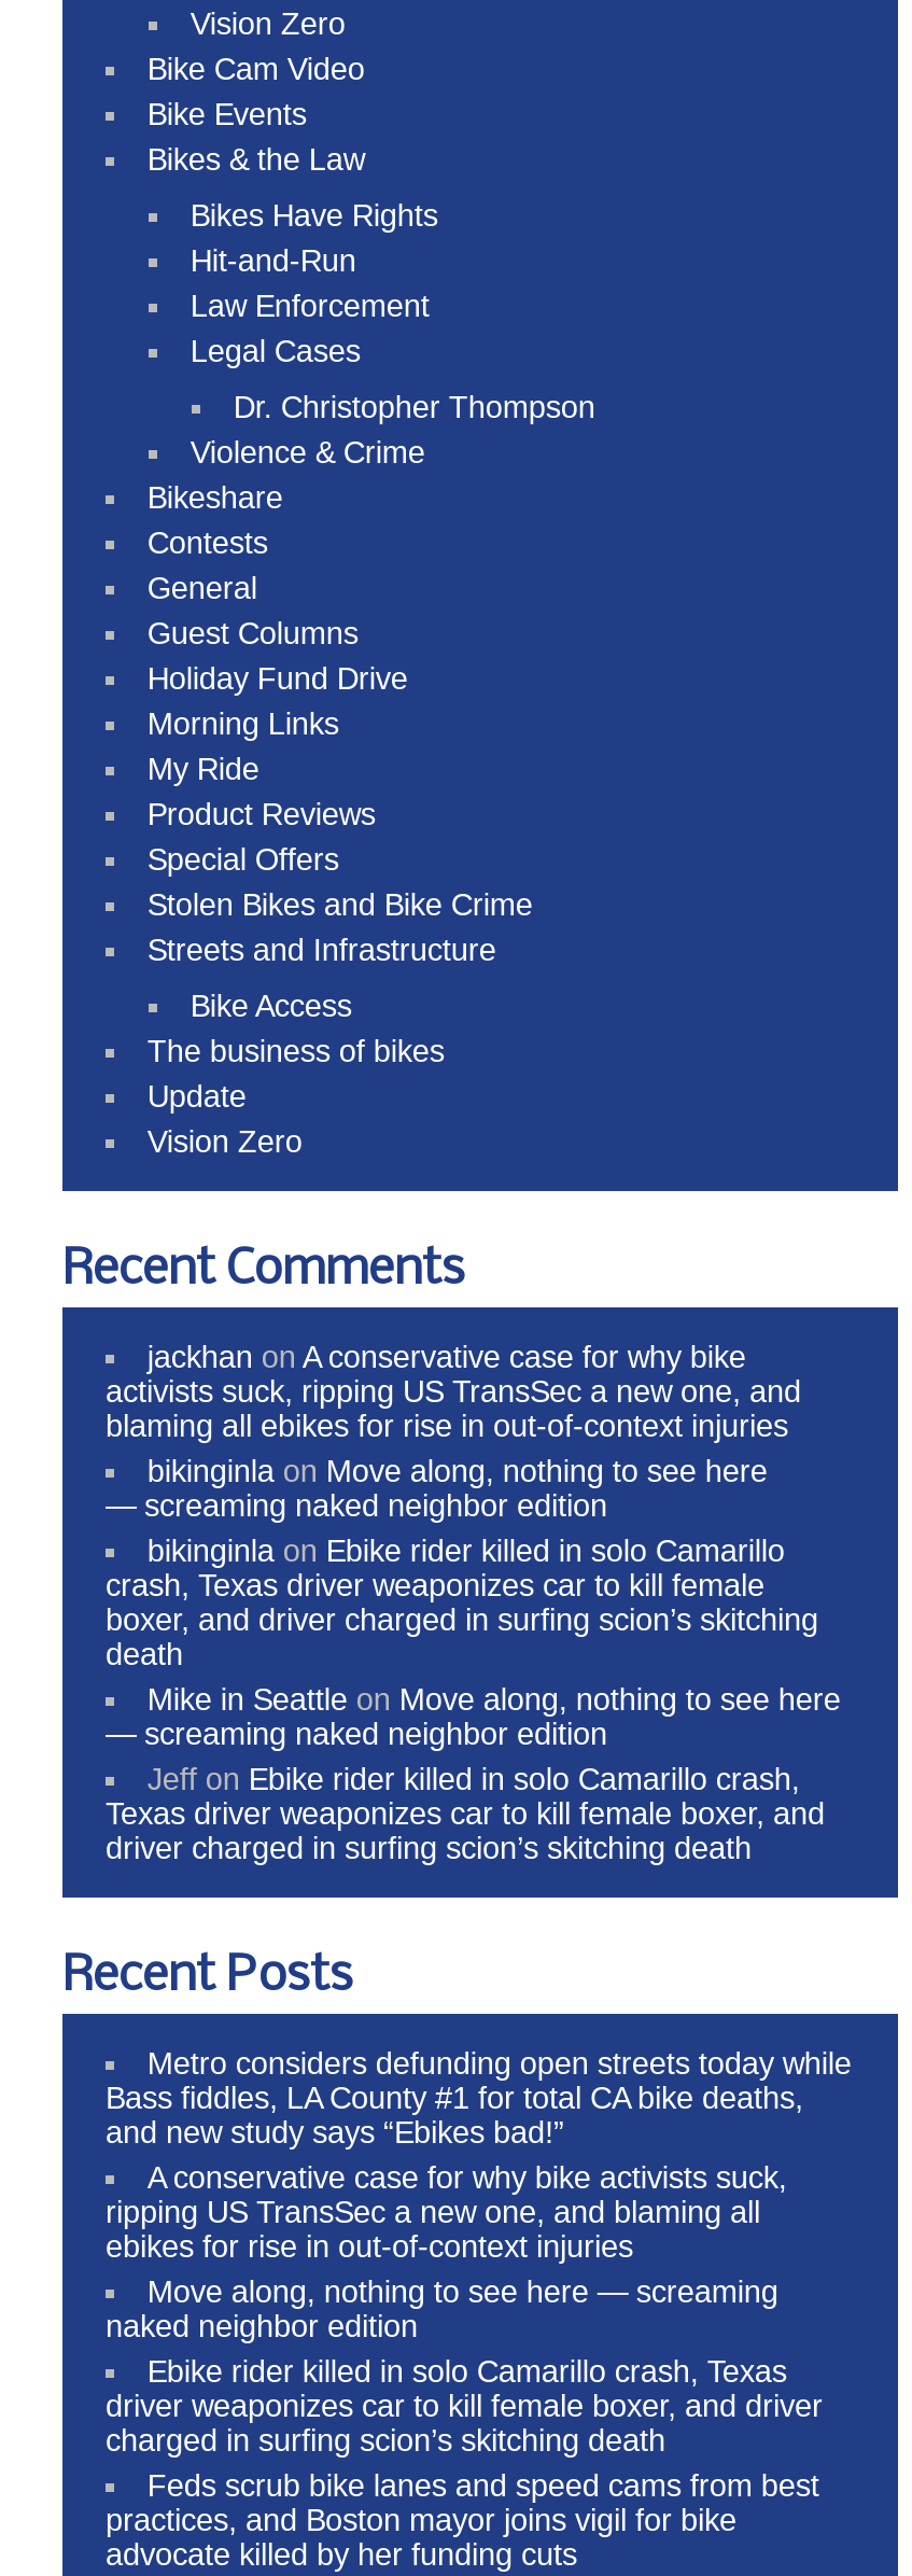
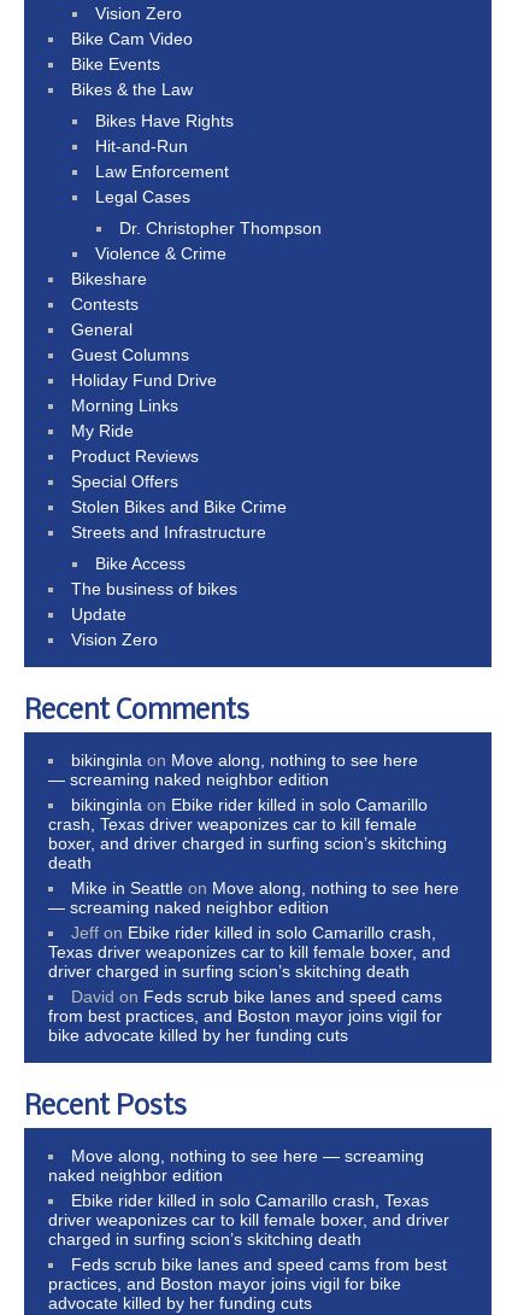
- jackhan on A conservative case for why bike
- activists suck, ripping US TransSec a new one, and
- blaming all ebikes for rise in out-of-context injuries

+ David on Feds scrub bike lanes and speed cams
+ from best practices, and Boston mayor joins vigil for
+ bike advocate killed by her funding cuts

- Metro considers defunding open streets today while
- Bass fiddles, LA County #1 for total CA bike deaths,
- and new study says “Ebikes bad!”
- A conservative case for why bike activists suck,
- ripping US TransSec a new one, and blaming all
- ebikes for rise in out-of-context injuries
